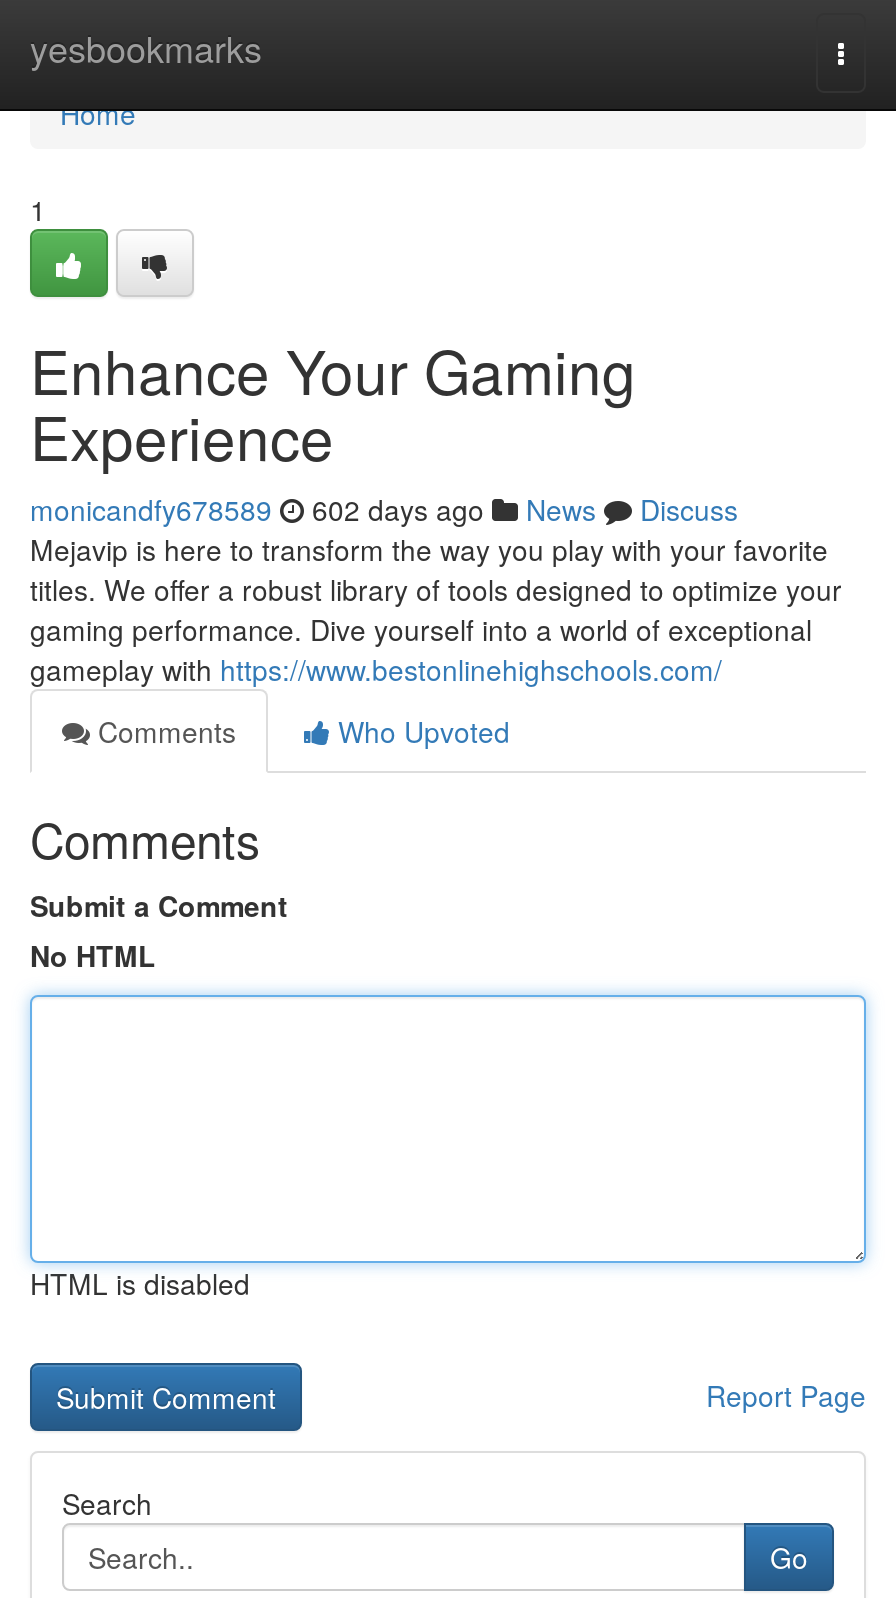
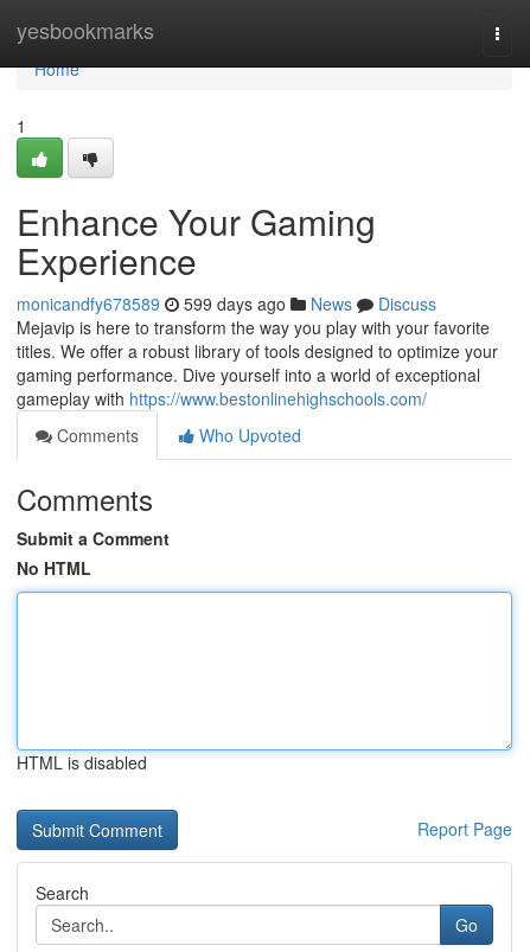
- monicandfy678589 602 days ago News Discuss
+ monicandfy678589 599 days ago News Discuss
